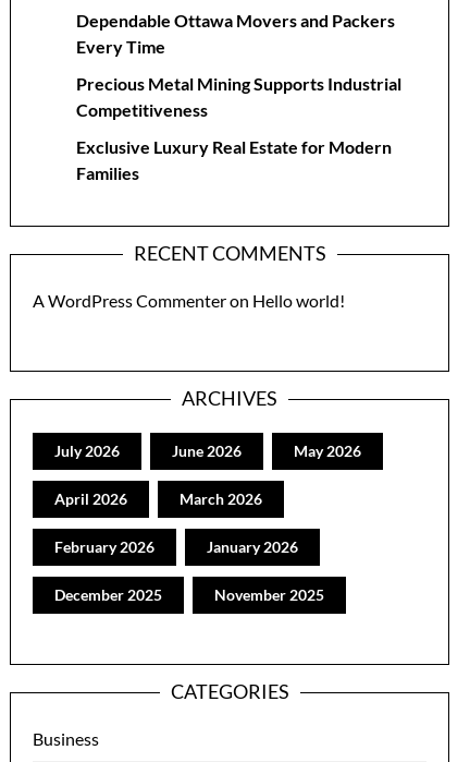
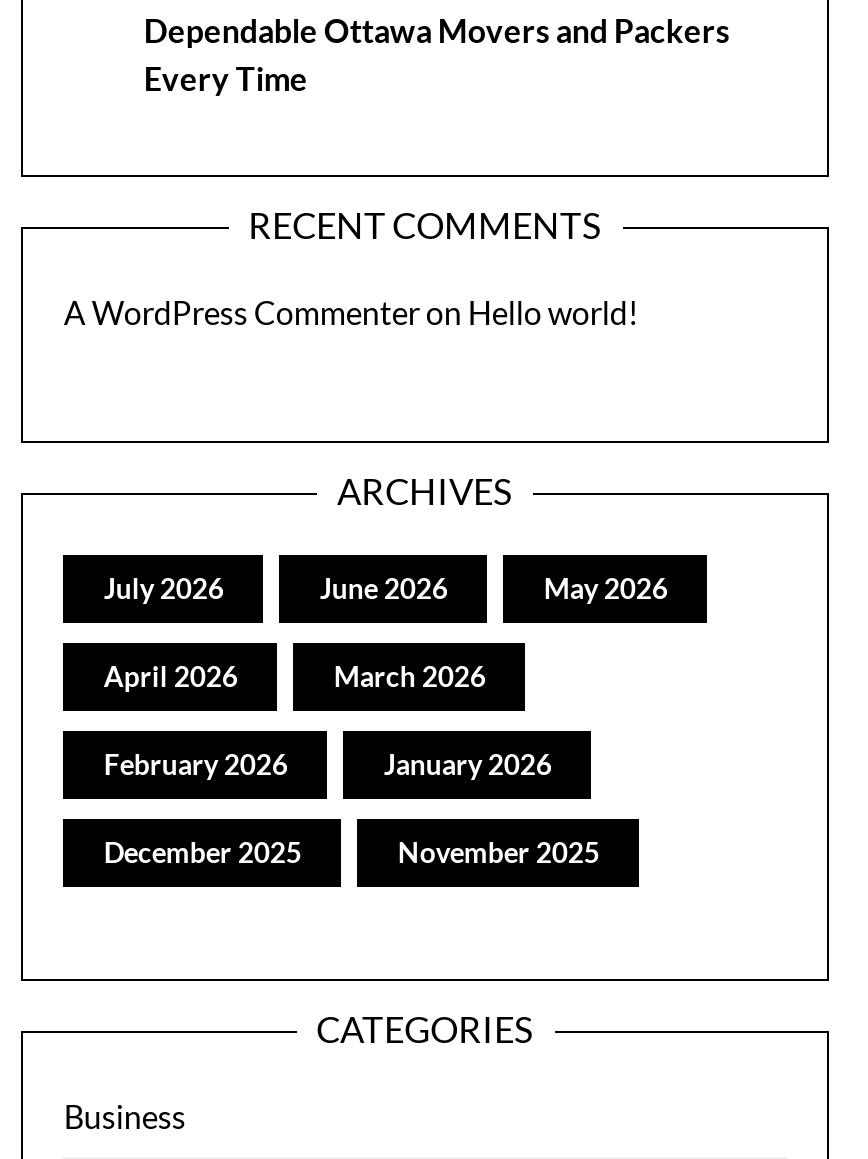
- Precious Metal Mining Supports Industrial
- Competitiveness
- Exclusive Luxury Real Estate for Modern
- Families
